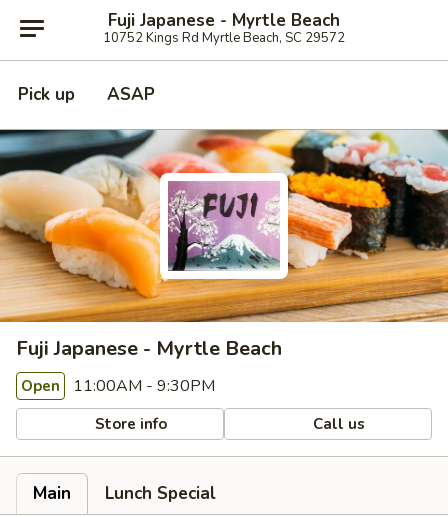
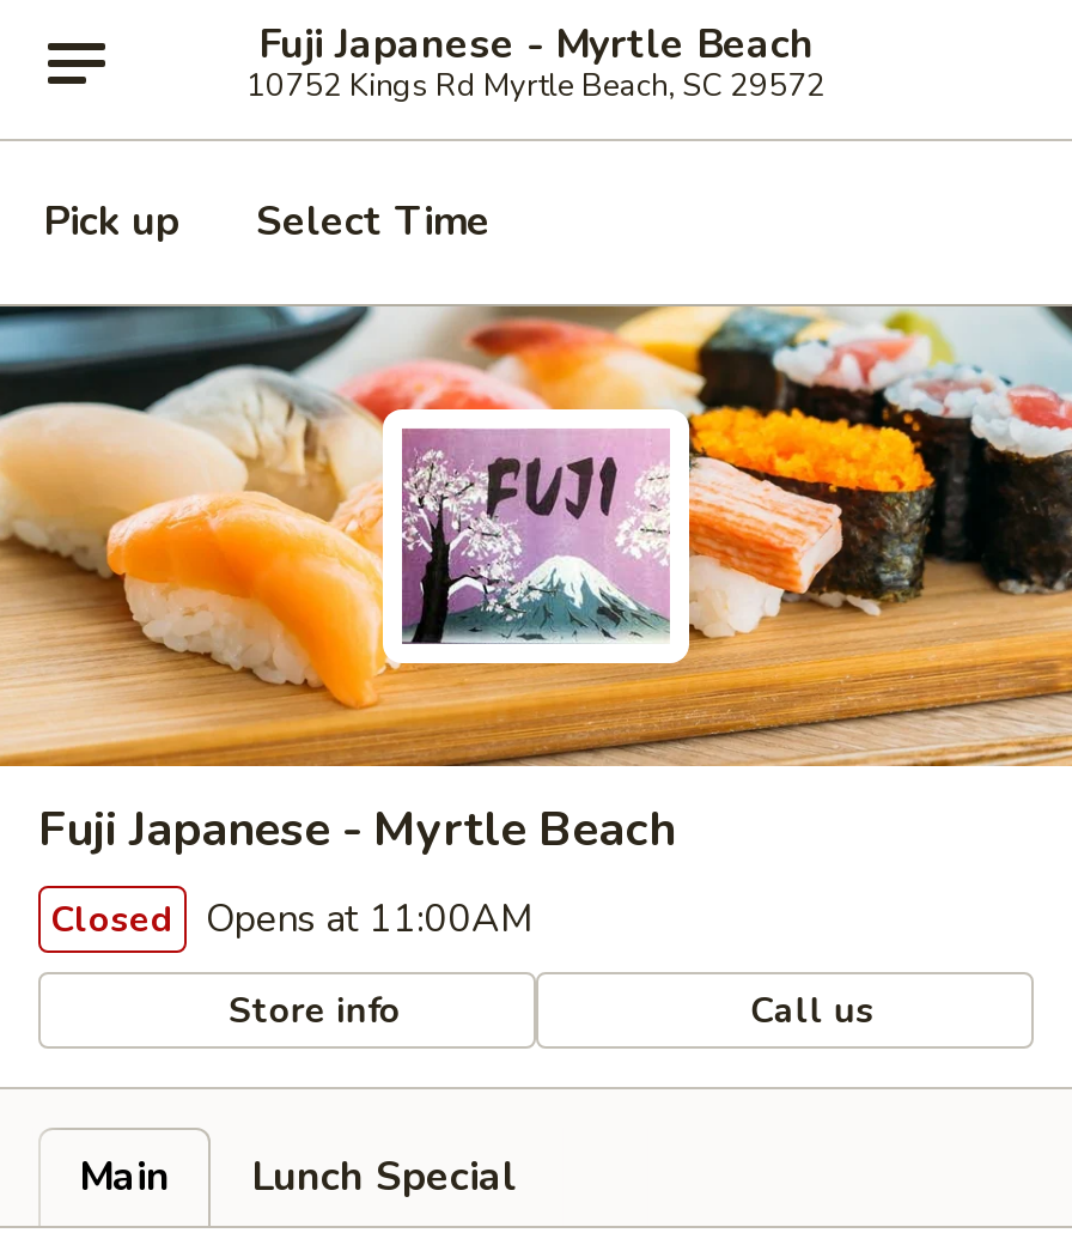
- ASAP
+ Select Time

- Open 11:00AM - 9:30PM
+ Closed Opens at 11:00AM
